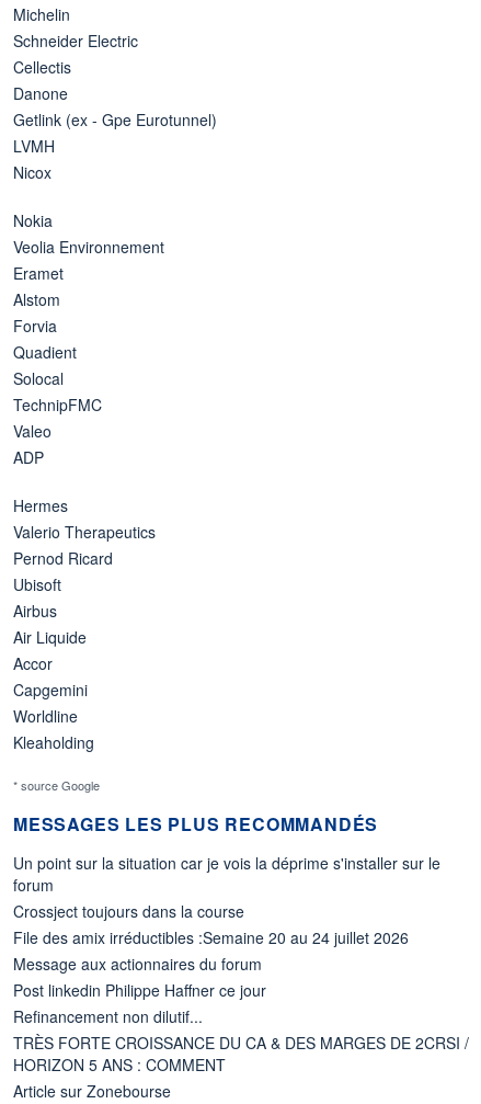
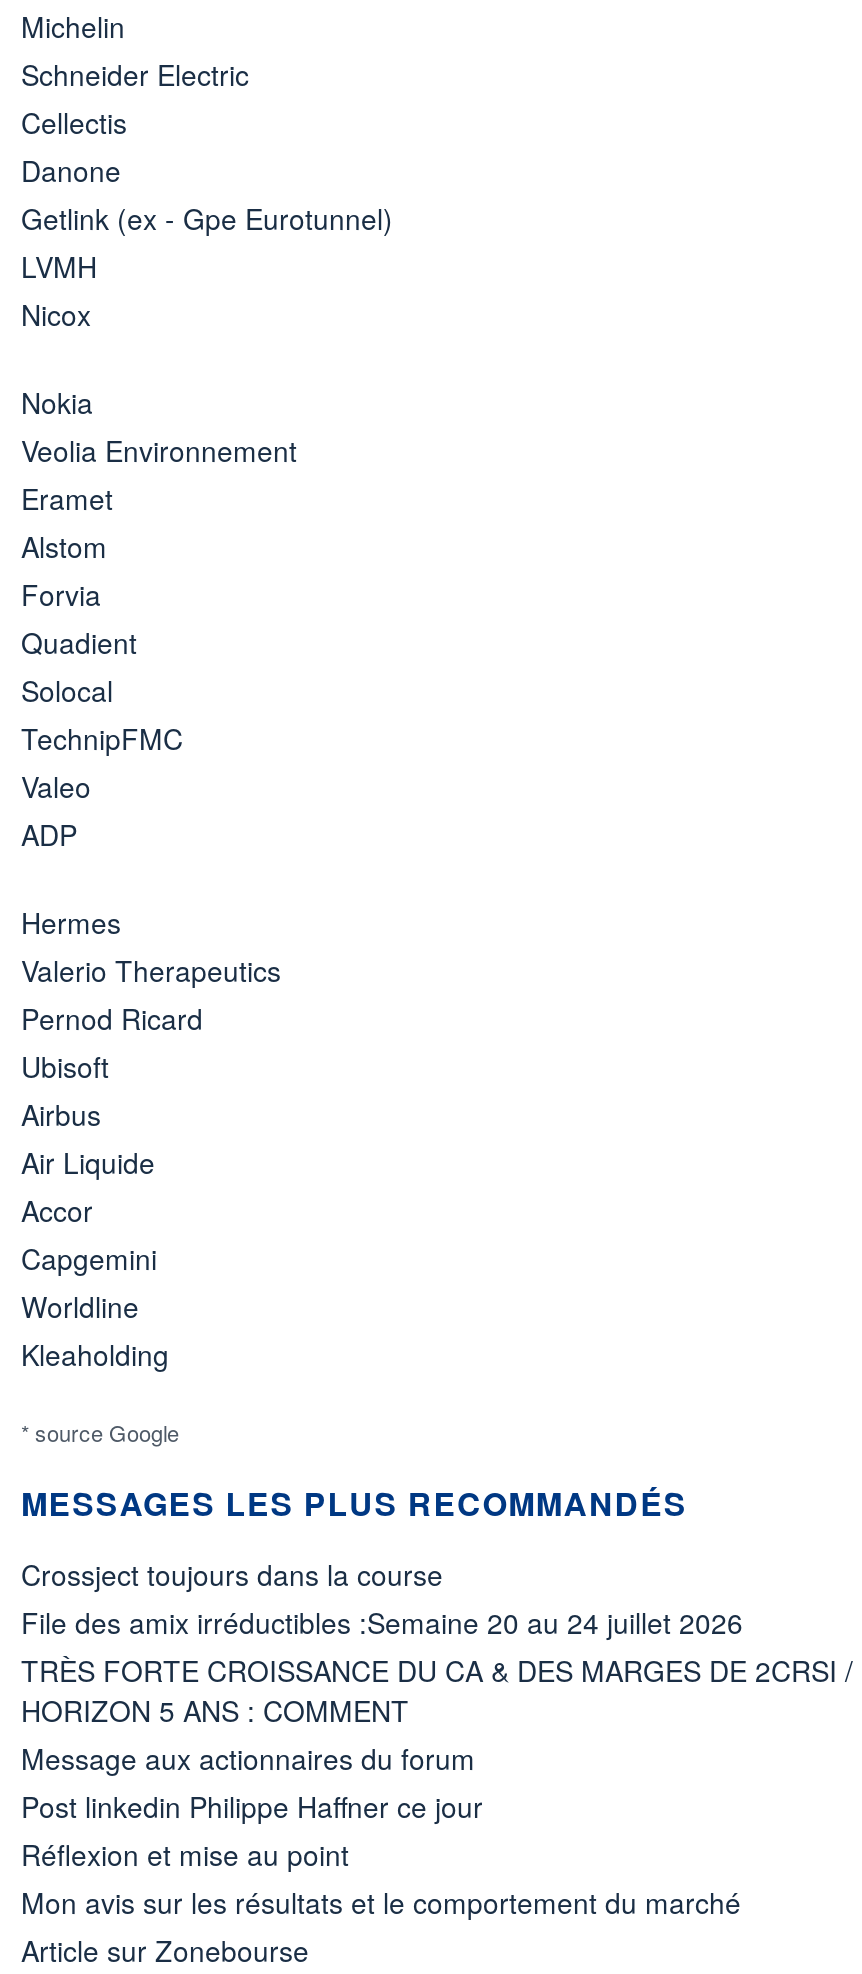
- Un point sur la situation car je vois la déprime s'installer sur le
- forum

moved up: Crossject toujours dans la course | File des amix irréductibles :Semaine 20 au 24 juillet 2026

- Refinancement non dilutif...
+ Réflexion et mise au point
+ Mon avis sur les résultats et le comportement du marché

moved up: TRÈS FORTE CROISSANCE DU CA & DES MARGES DE 2CRSI / | HORIZON 5 ANS : COMMENT
